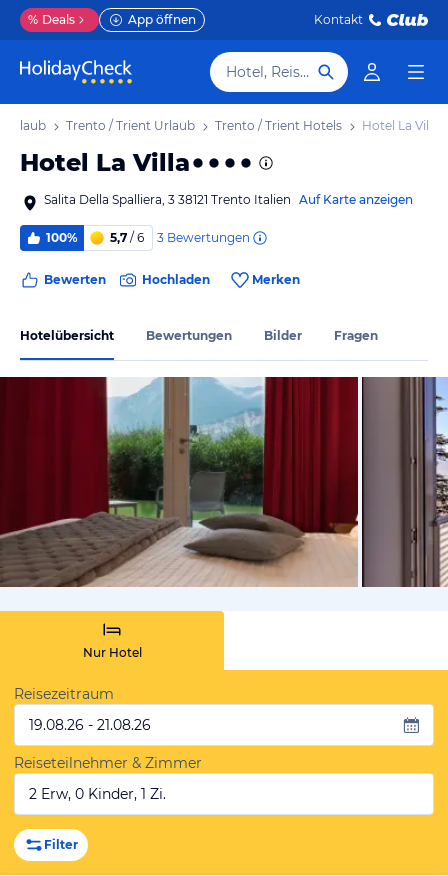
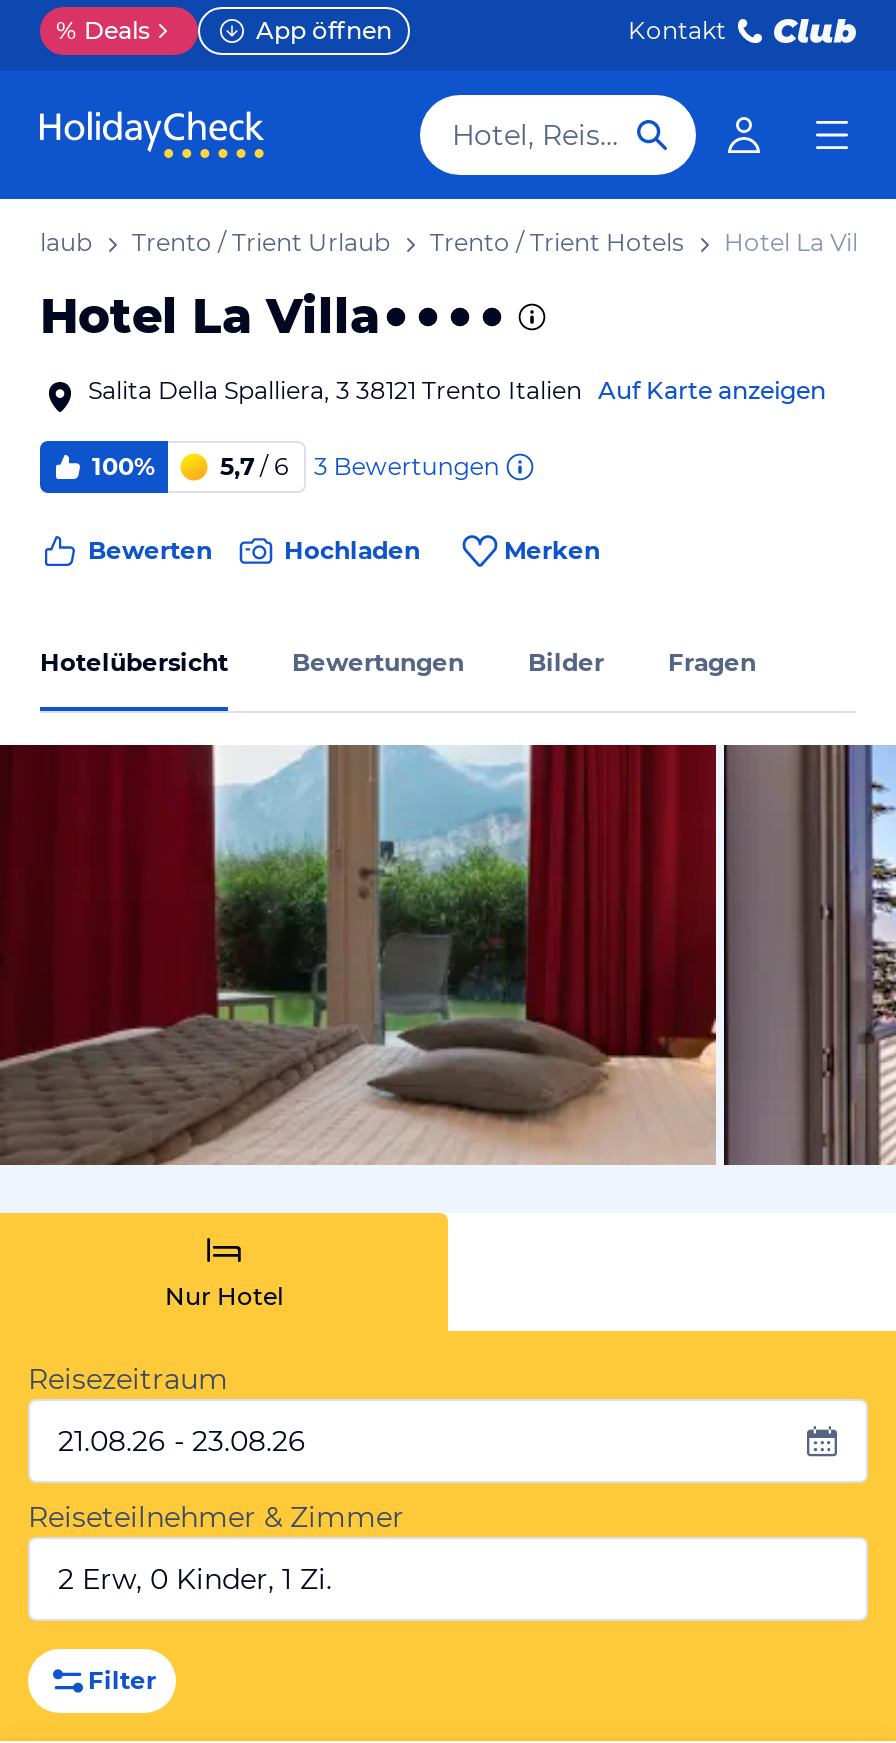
- 19.08.26 - 21.08.26
+ 21.08.26 - 23.08.26
